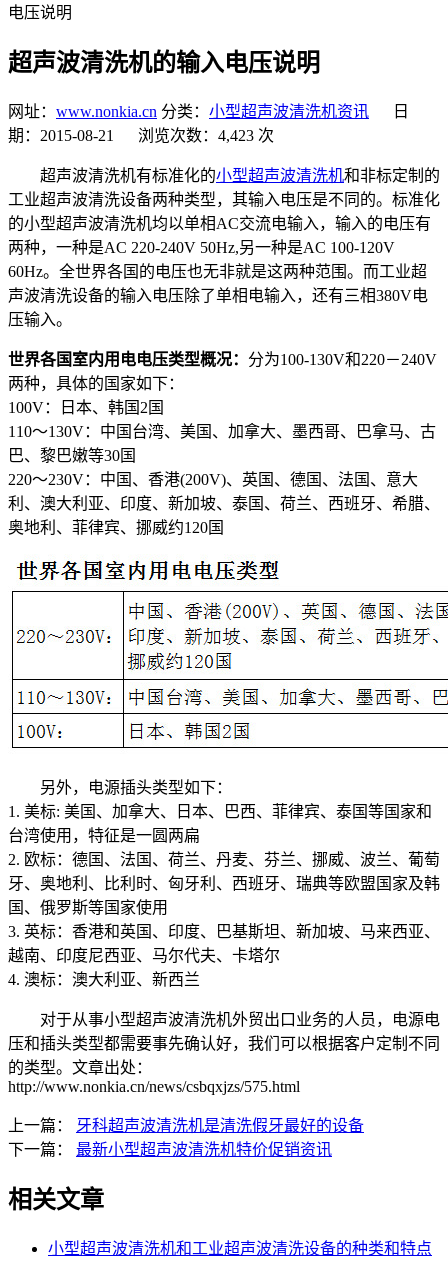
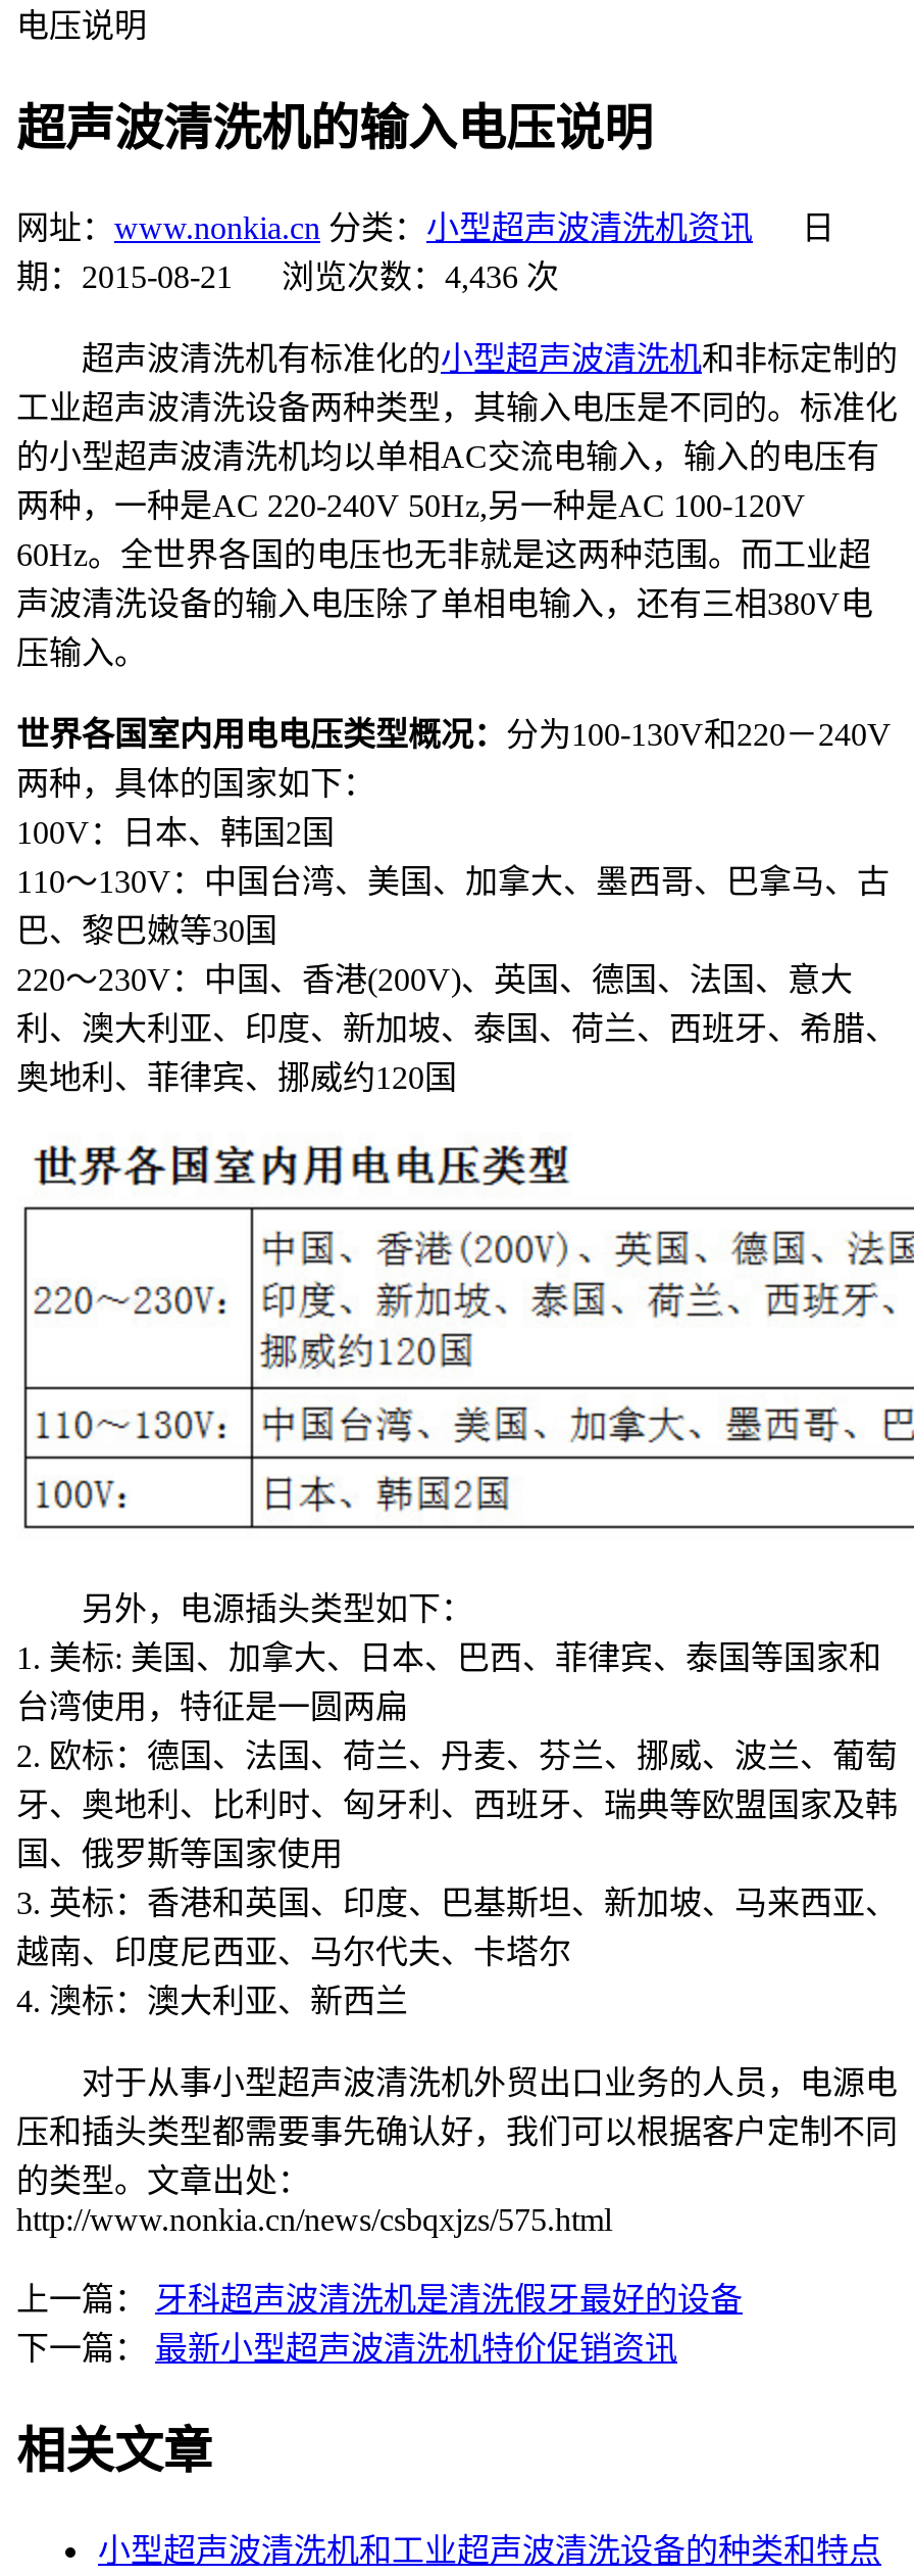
- 期：2015-08-21 浏览次数：4,423 次
+ 期：2015-08-21 浏览次数：4,436 次
